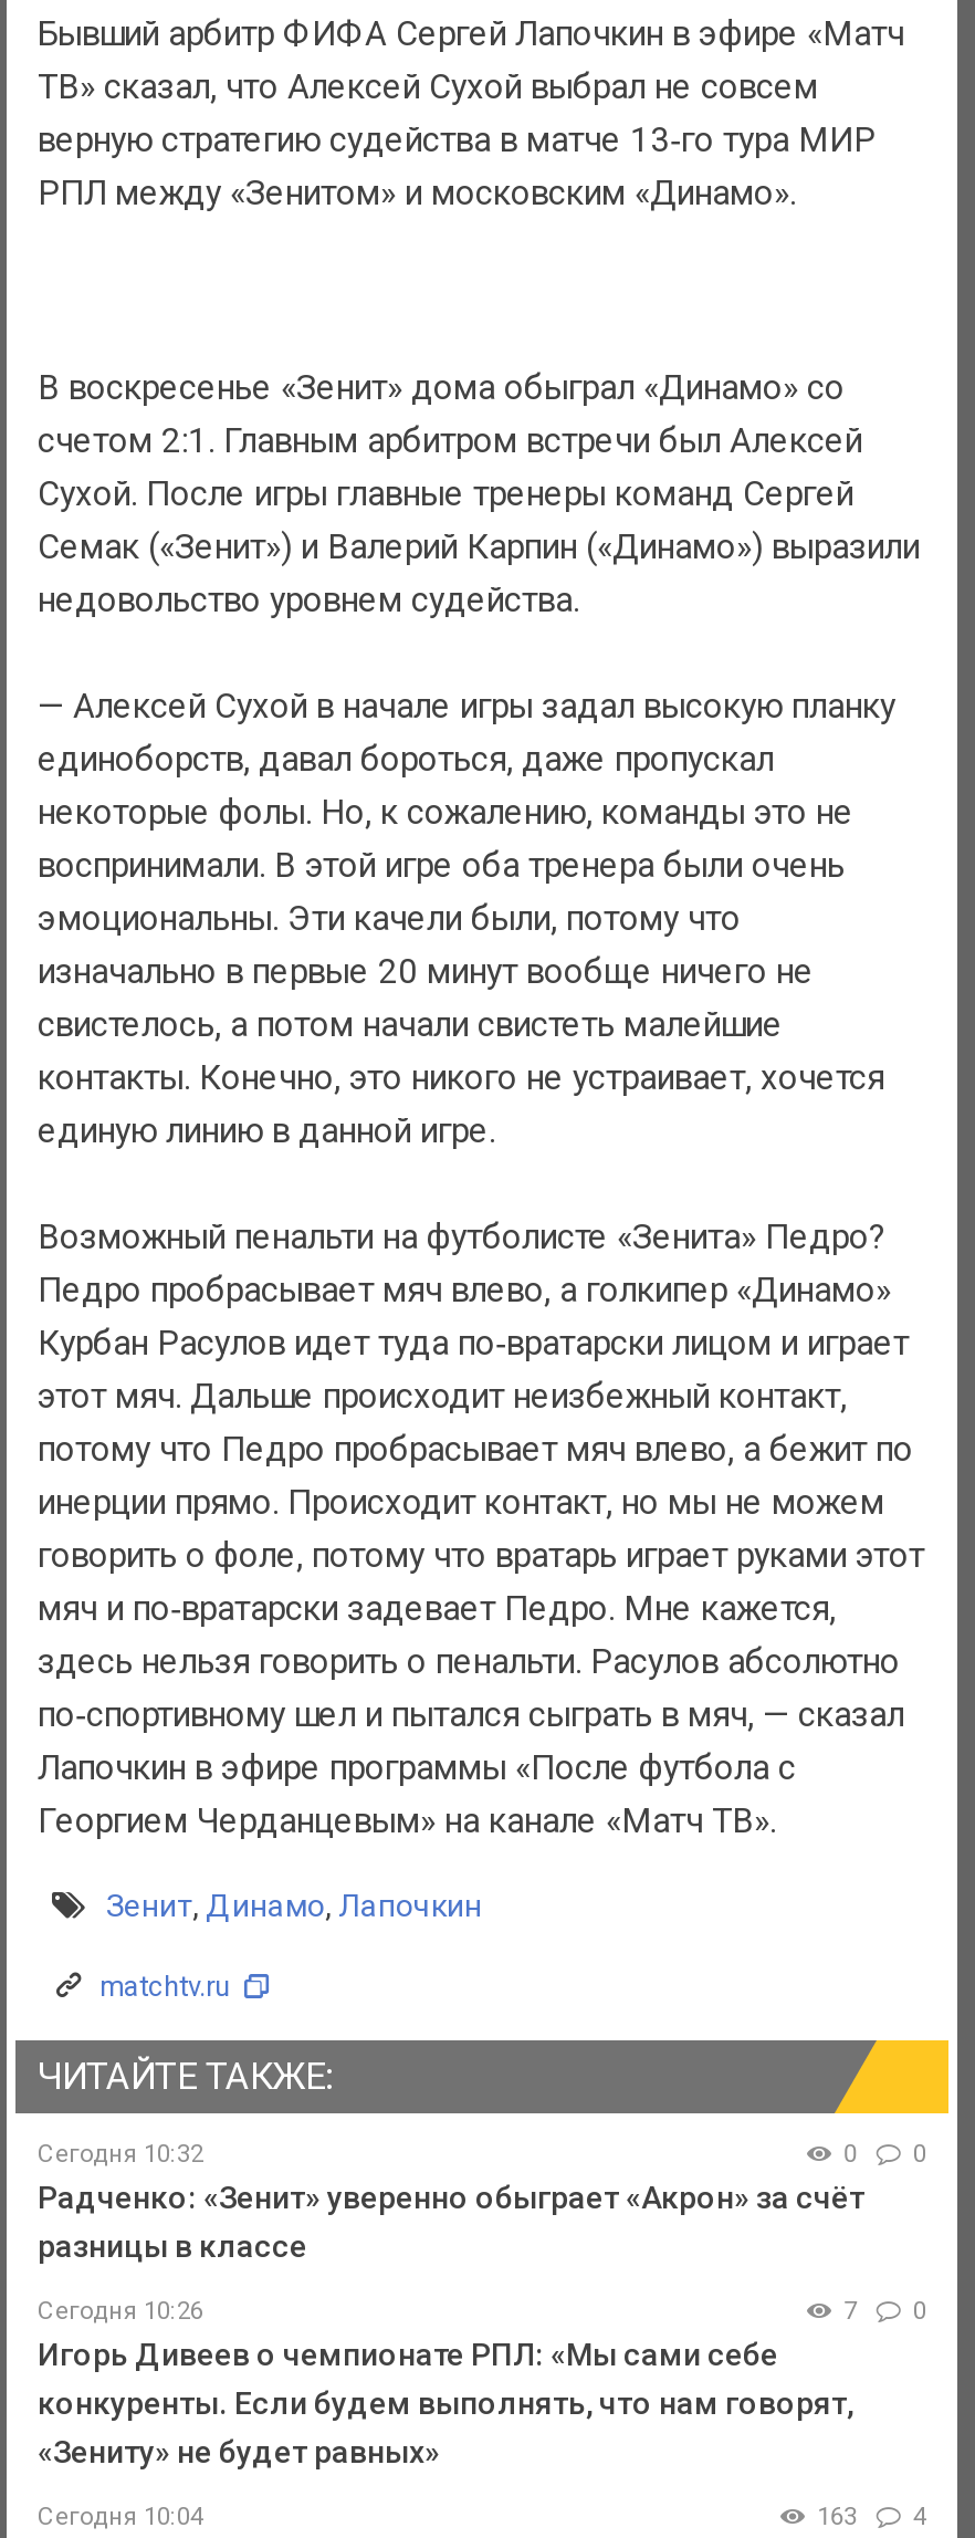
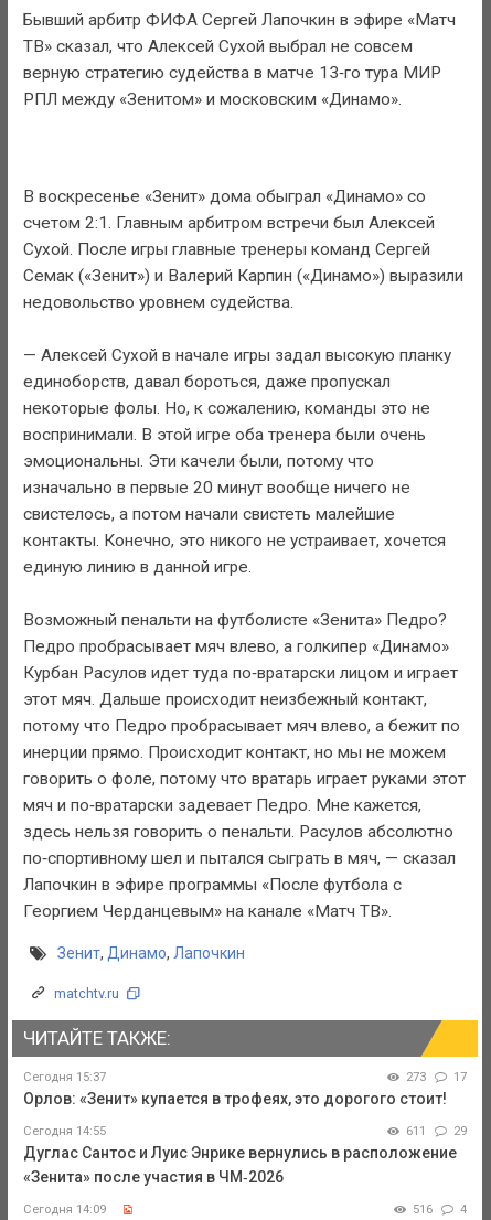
- Сегодня 10:32
- 0
- 0
- Радченко: «Зенит» уверенно обыграет «Акрон» за счёт
- разницы в классе
+ Сегодня 15:37
+ 273
+ 17
+ Орлов: «Зенит» купается в трофеях, это дорогого стоит!

- Сегодня 10:26
- 7
- 0
- Игорь Дивеев о чемпионате РПЛ: «Мы сами себе
- конкуренты. Если будем выполнять, что нам говорят,
- «Зениту» не будет равных»
+ Сегодня 14:55
+ 611
+ 29
+ Дуглас Сантос и Луис Энрике вернулись в расположение
+ «Зенита» после участия в ЧМ‑2026

- Сегодня 10:04
- 163
+ Сегодня 14:09
+ 516
